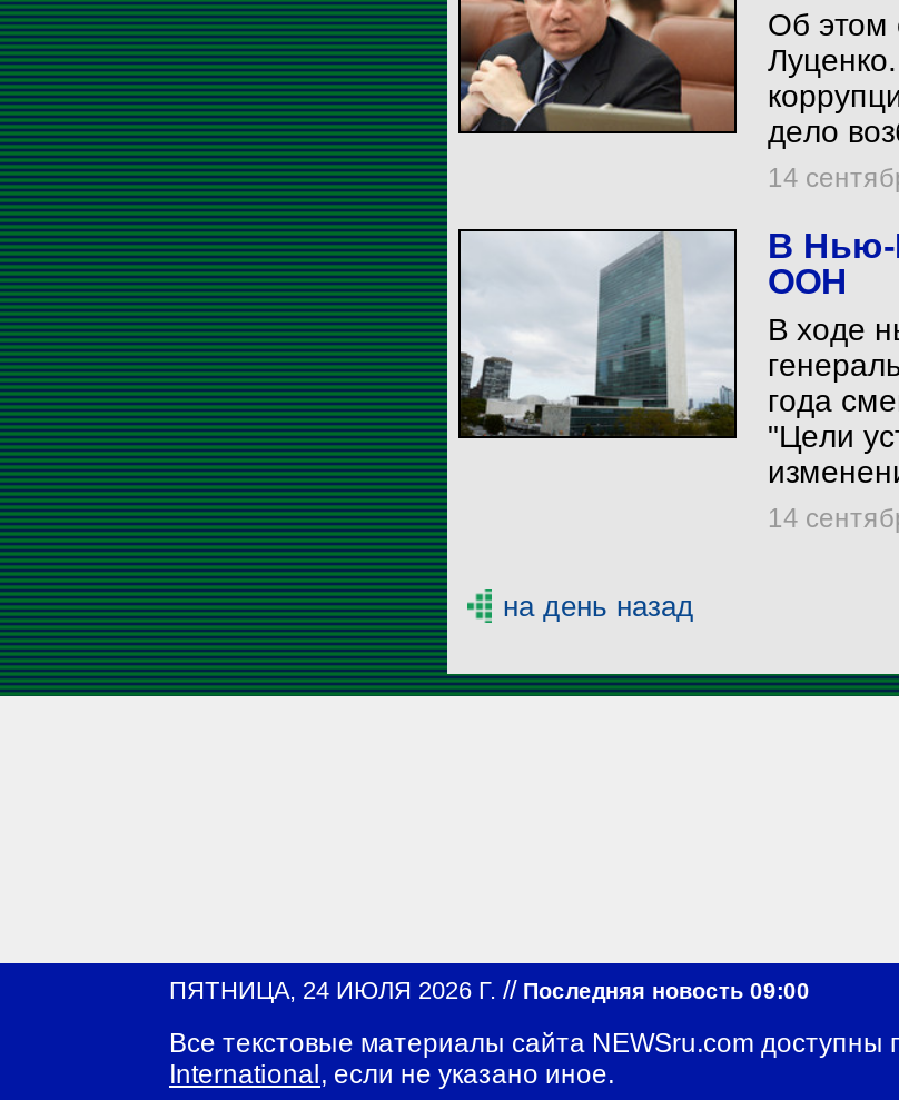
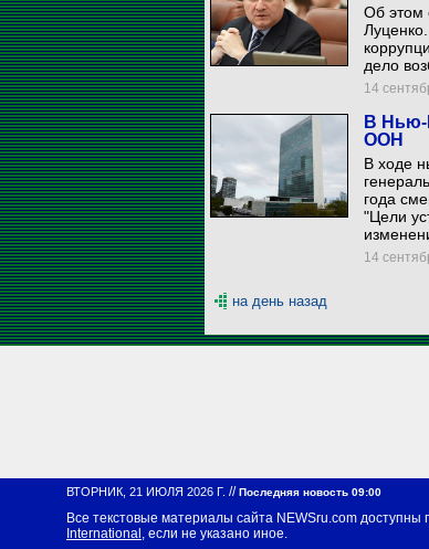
- ПЯТНИЦА, 24 ИЮЛЯ 2026 Г. // Последняя новость 09:00
+ ВТОРНИК, 21 ИЮЛЯ 2026 Г. // Последняя новость 09:00
